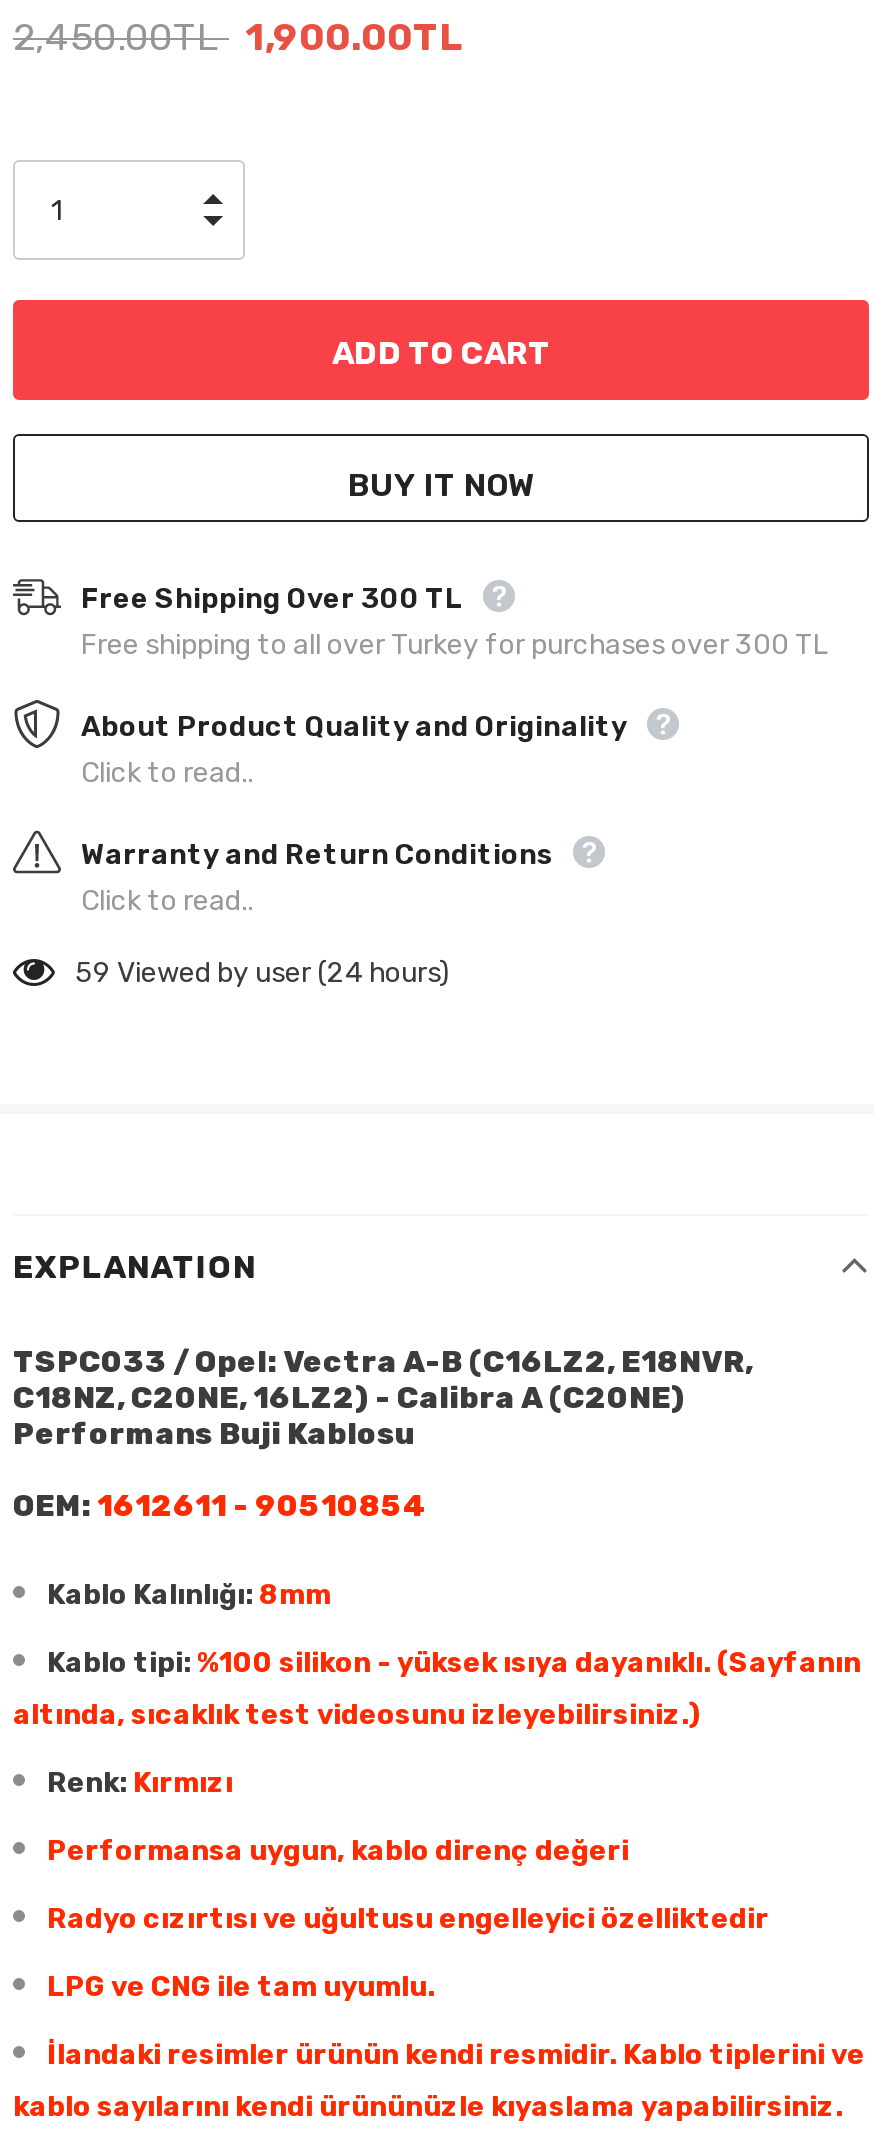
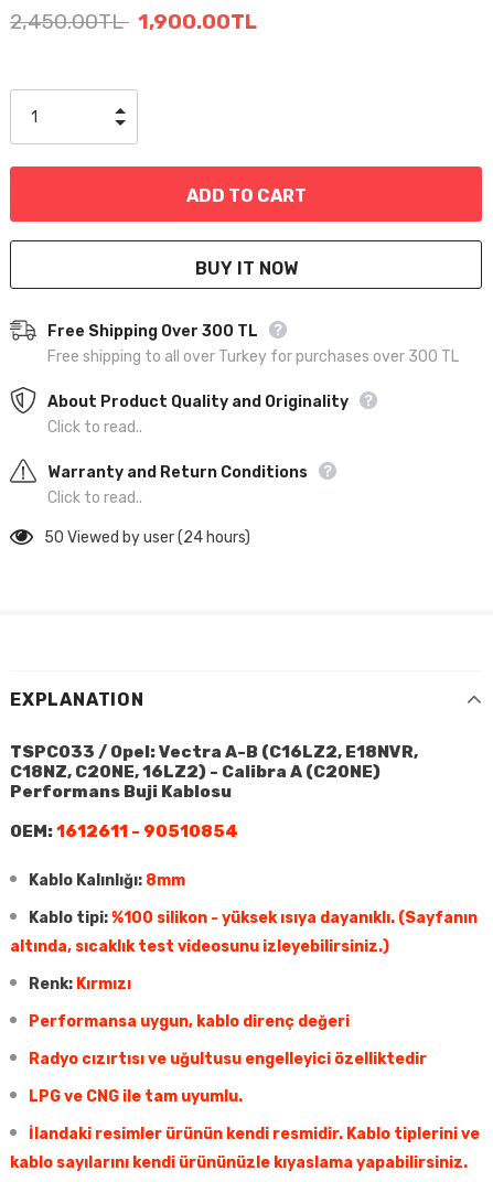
- 59 Viewed by user (24 hours)
+ 50 Viewed by user (24 hours)
